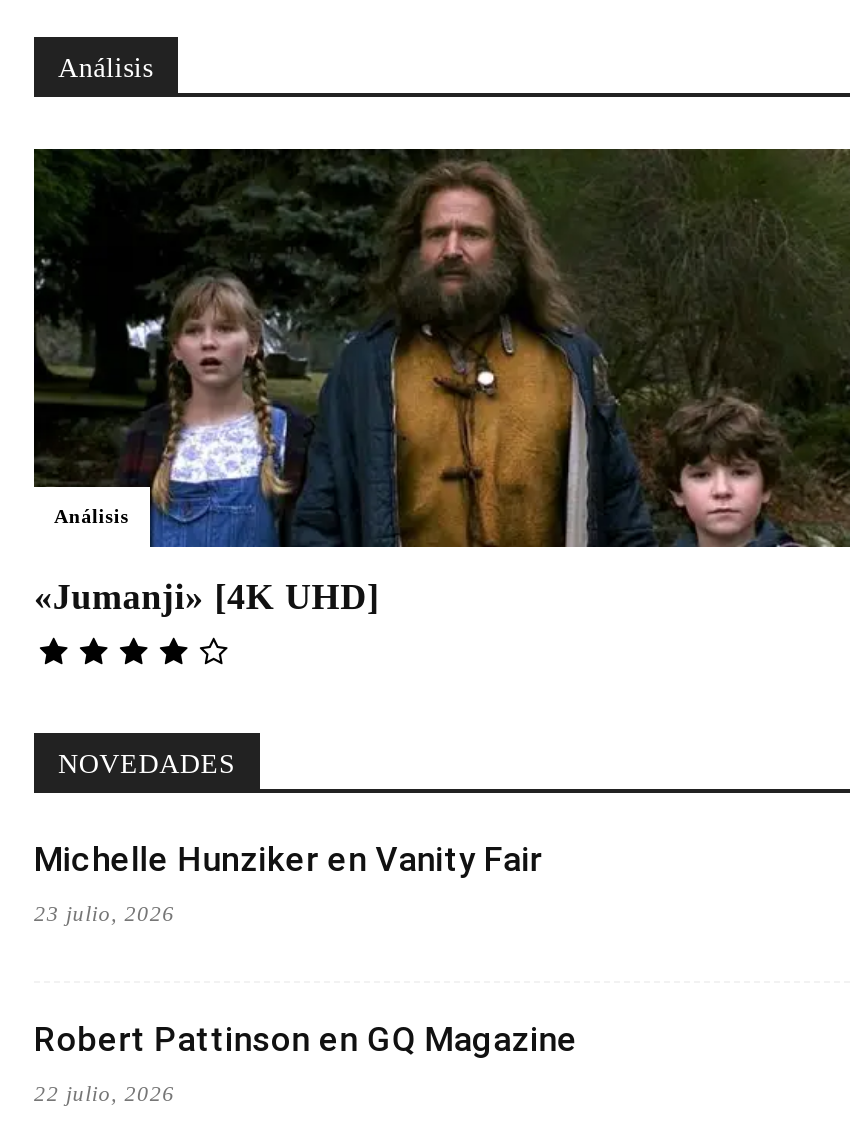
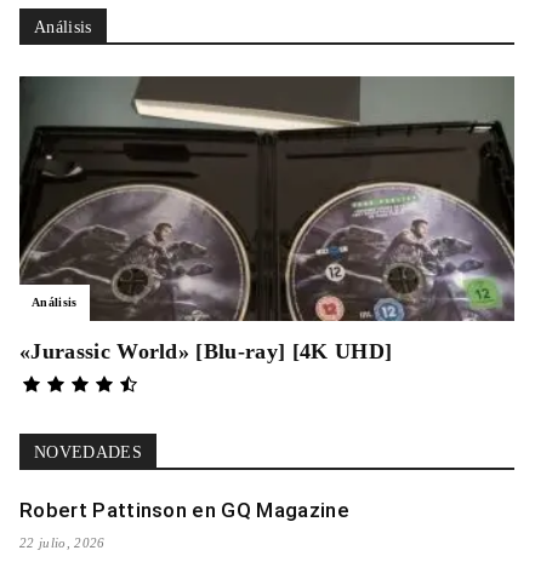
- [image]
- «Jumanji» [4K UHD]
+ [image]
+ «Jurassic World» [Blu-ray] [4K UHD]

- Michelle Hunziker en Vanity Fair
- 23 julio, 2026
